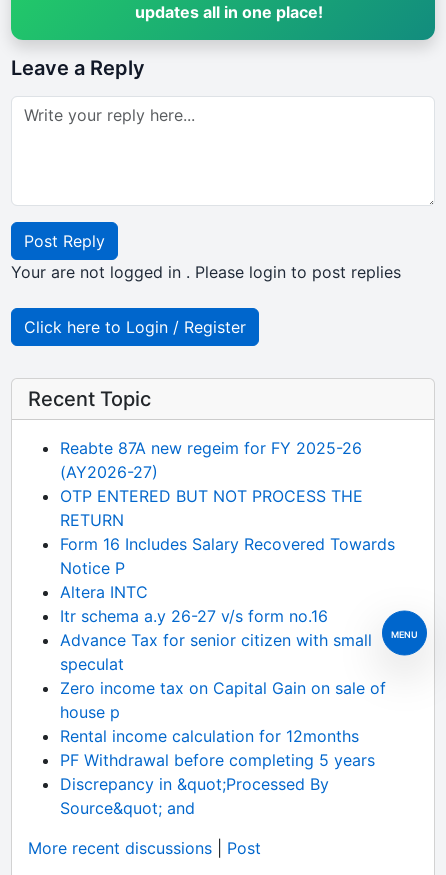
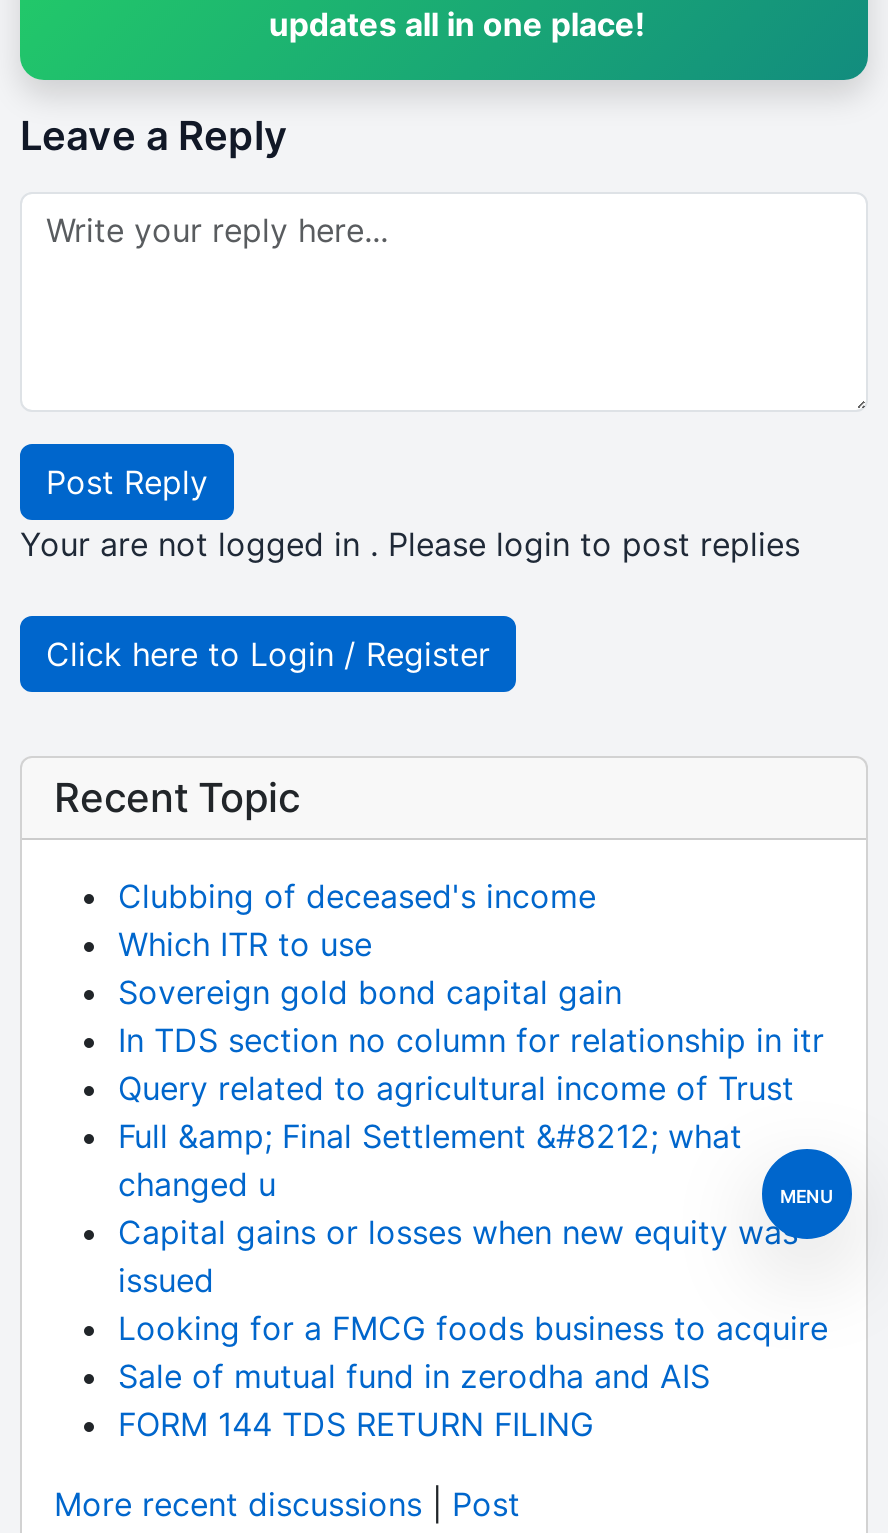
- Reabte 87A new regeim for FY 2025-26
- (AY2026-27)
- OTP ENTERED BUT NOT PROCESS THE
- RETURN
- Form 16 Includes Salary Recovered Towards
- Notice P
- Altera INTC
- Itr schema a.y 26-27 v/s form no.16
- Advance Tax for senior citizen with small
- speculat
- Zero income tax on Capital Gain on sale of
- house p
- Rental income calculation for 12months
- PF Withdrawal before completing 5 years
- Discrepancy in &quot;Processed By
- Source&quot; and
+ Clubbing of deceased's income
+ Which ITR to use
+ Sovereign gold bond capital gain
+ In TDS section no column for relationship in itr
+ Query related to agricultural income of Trust
+ Full &amp; Final Settlement &#8212; what
+ changed u
+ Capital gains or losses when new equity was
+ issued
+ Looking for a FMCG foods business to acquire
+ Sale of mutual fund in zerodha and AIS
+ FORM 144 TDS RETURN FILING
